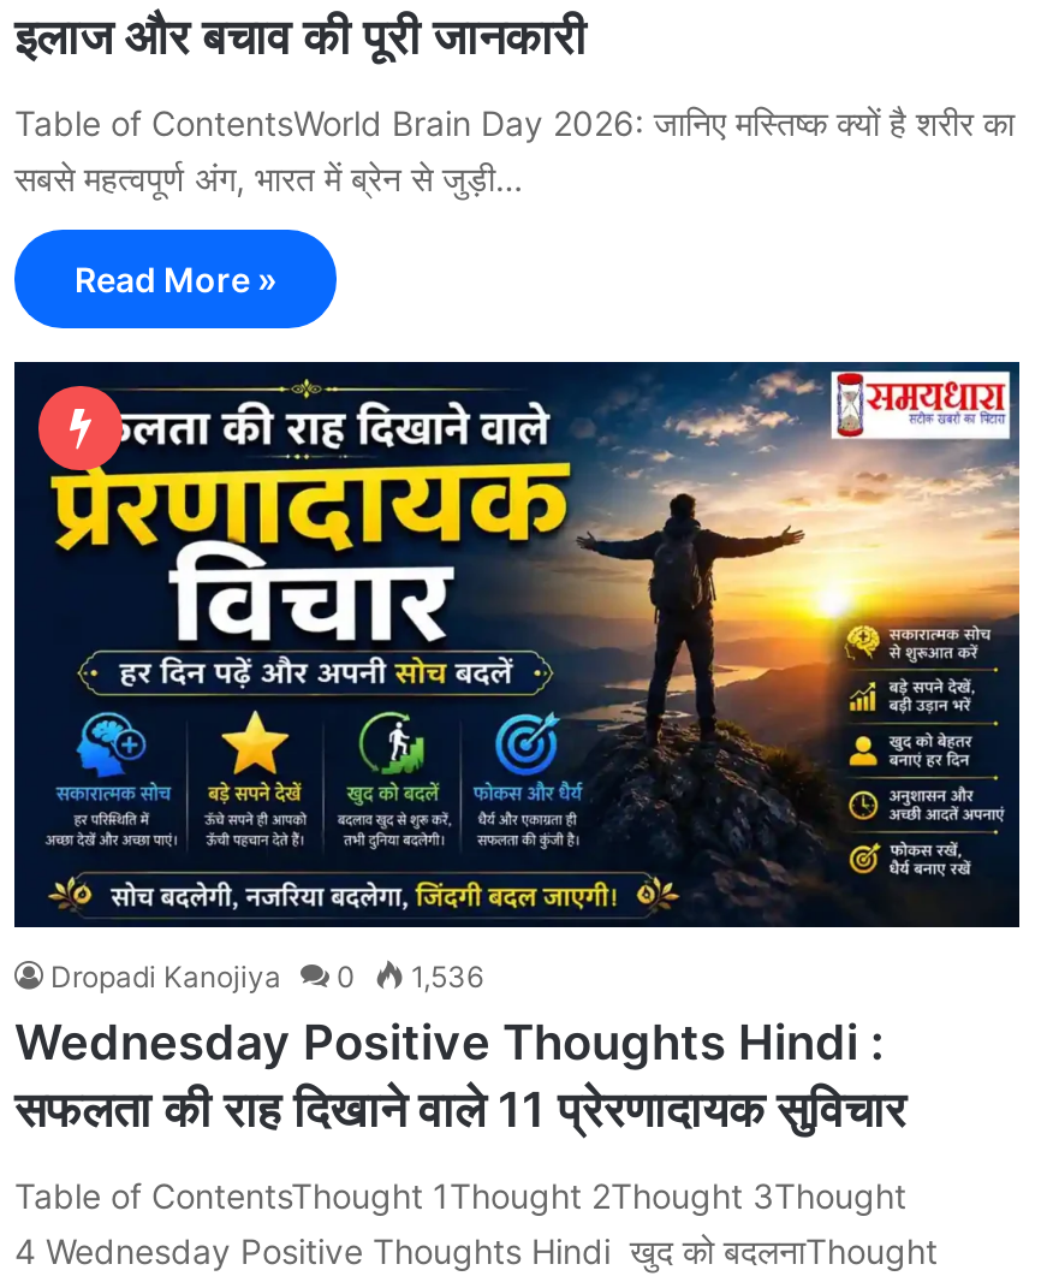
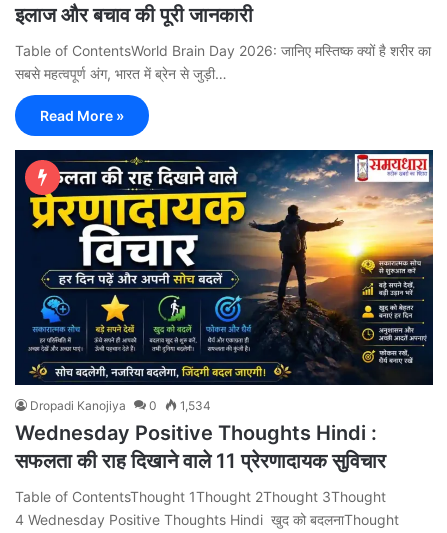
- Dropadi Kanojiya 0 1,536
+ Dropadi Kanojiya 0 1,534
